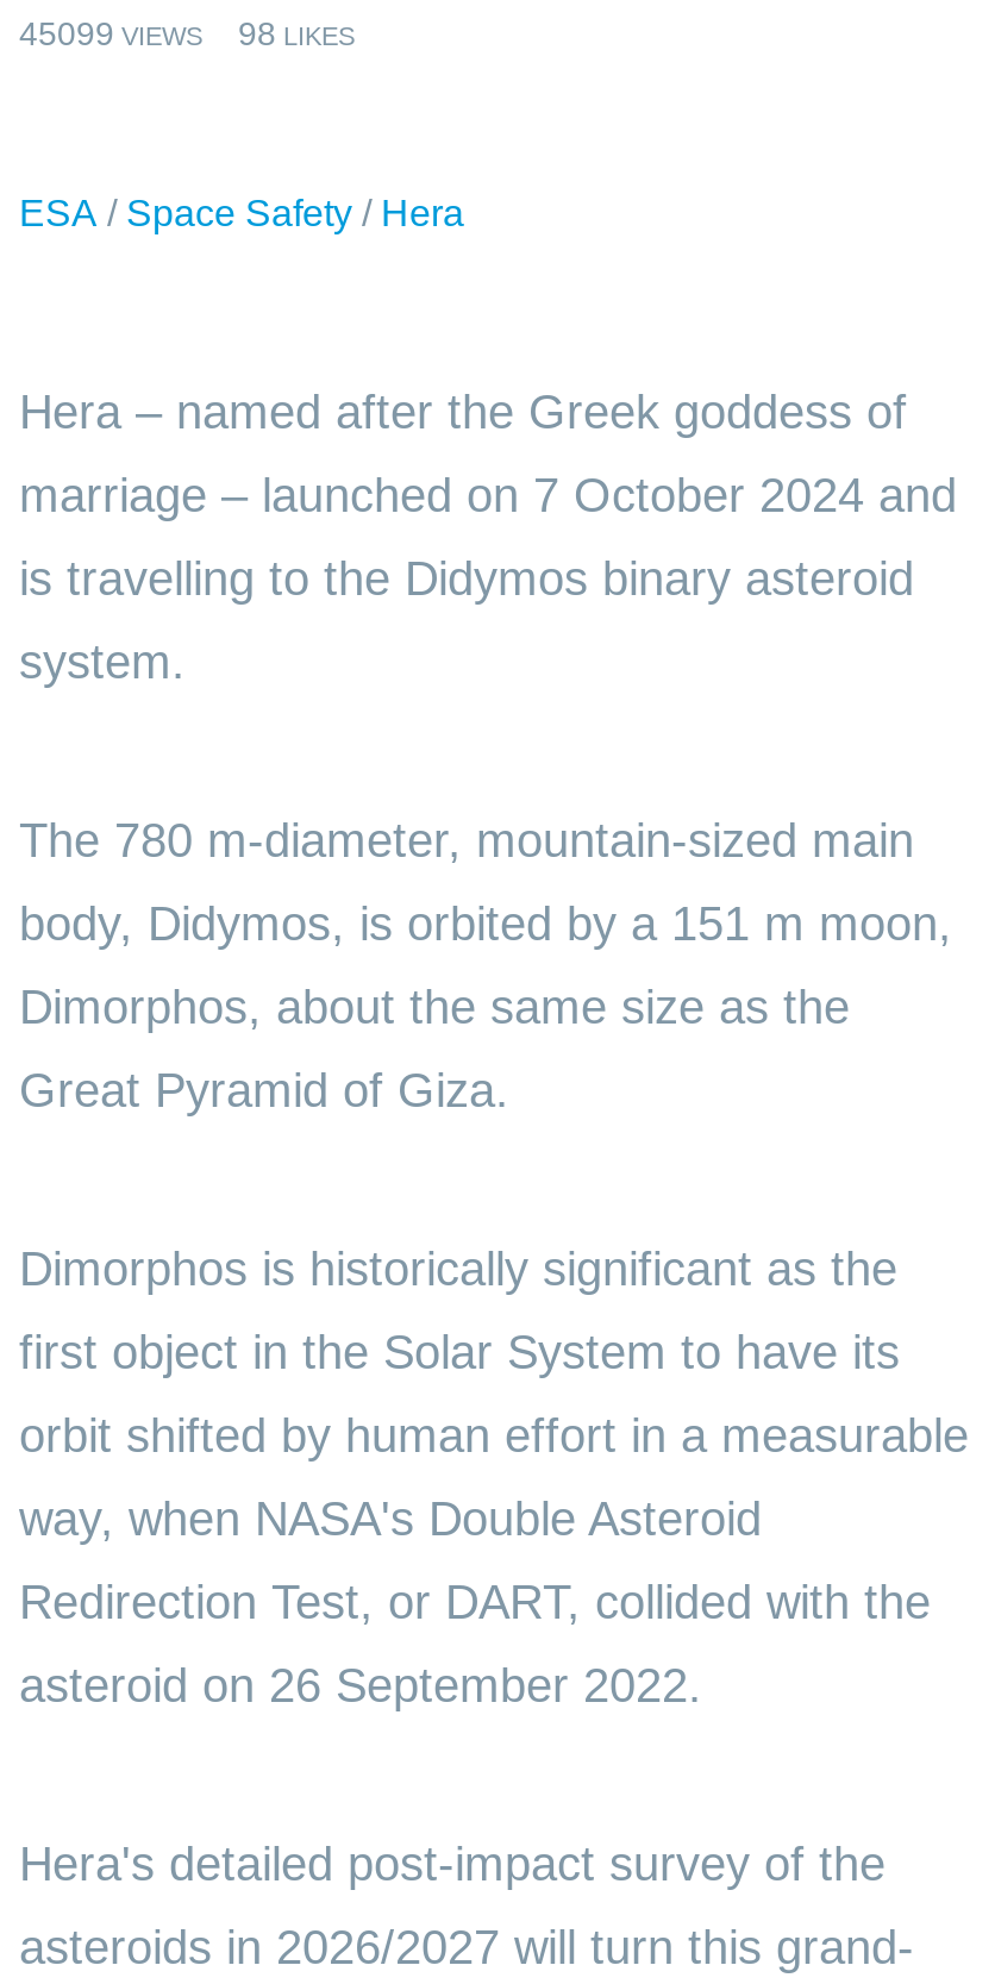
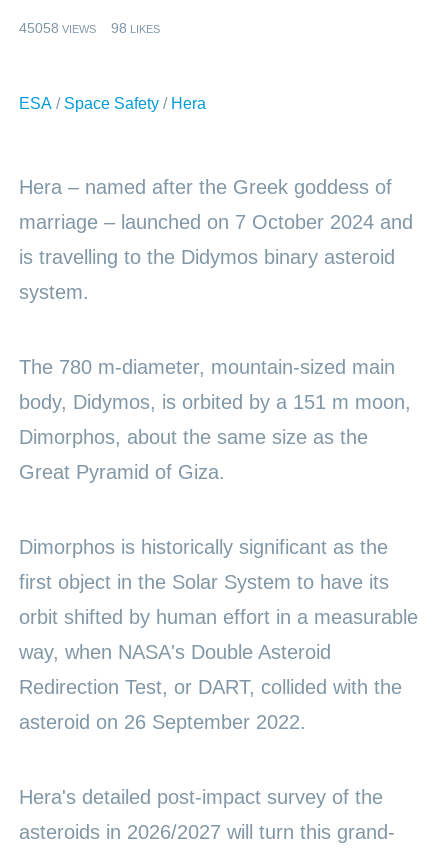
- 45099 VIEWS 98 LIKES
+ 45058 VIEWS 98 LIKES
